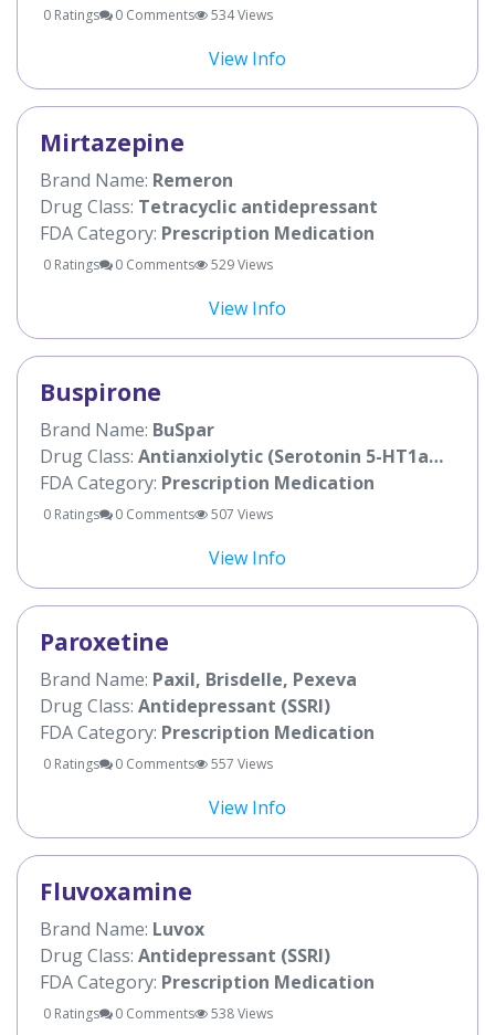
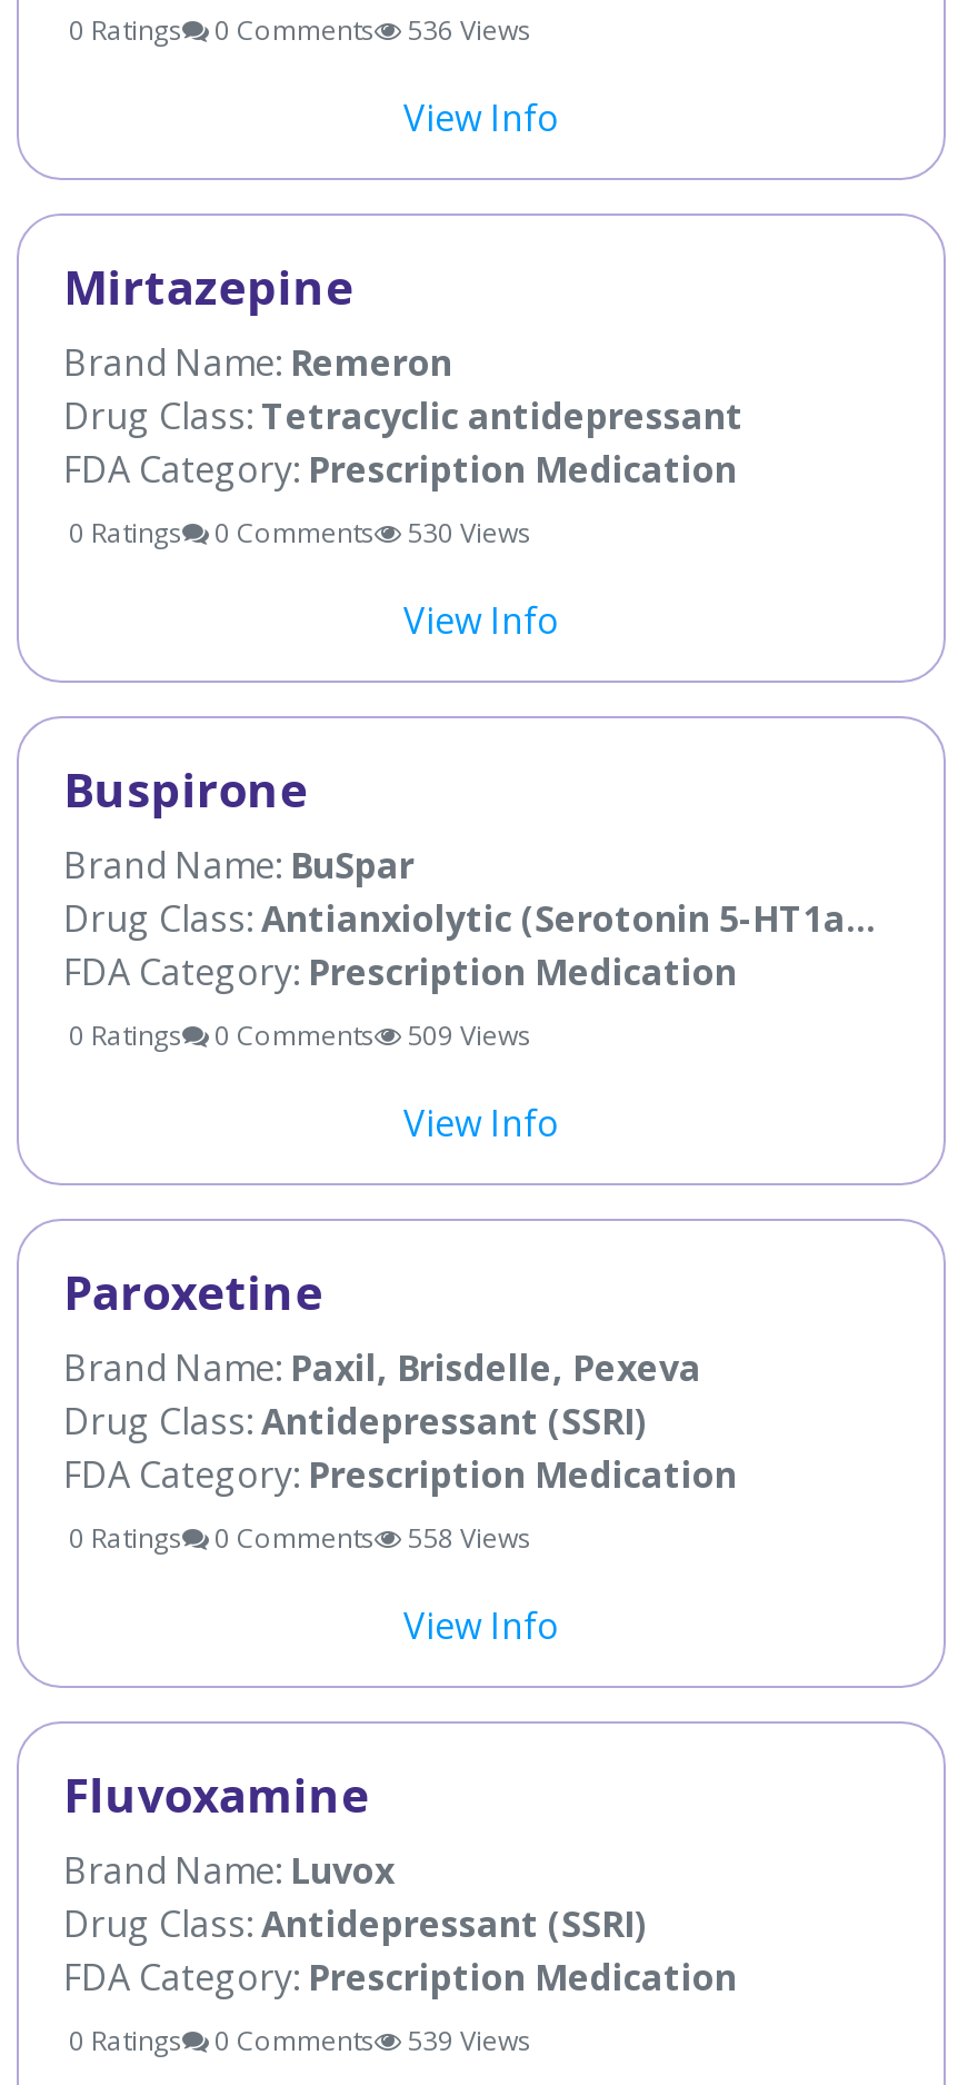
- 0 Ratings 0 Comments 534 Views
+ 0 Ratings 0 Comments 536 Views

- 0 Ratings 0 Comments 529 Views
+ 0 Ratings 0 Comments 530 Views

- 0 Ratings 0 Comments 507 Views
+ 0 Ratings 0 Comments 509 Views

- 0 Ratings 0 Comments 557 Views
+ 0 Ratings 0 Comments 558 Views

- 0 Ratings 0 Comments 538 Views
+ 0 Ratings 0 Comments 539 Views
